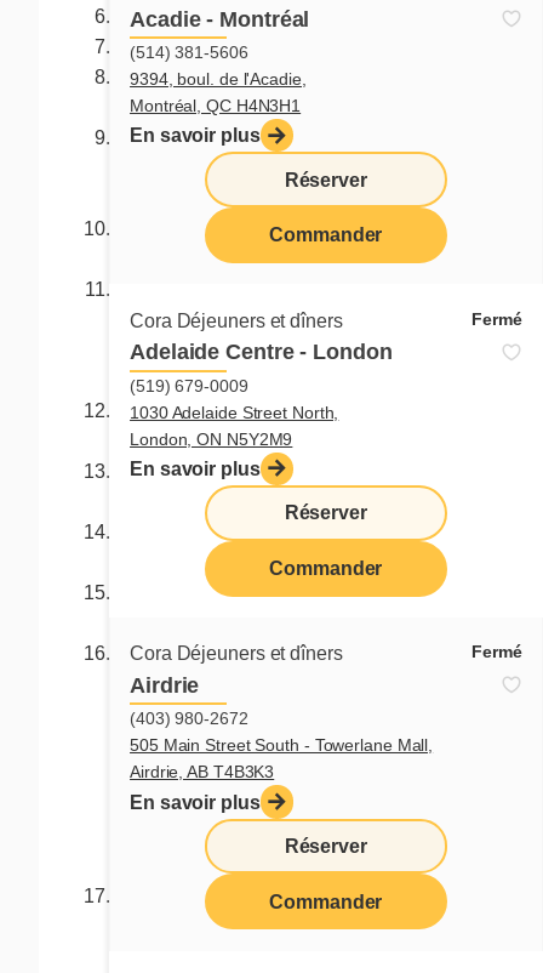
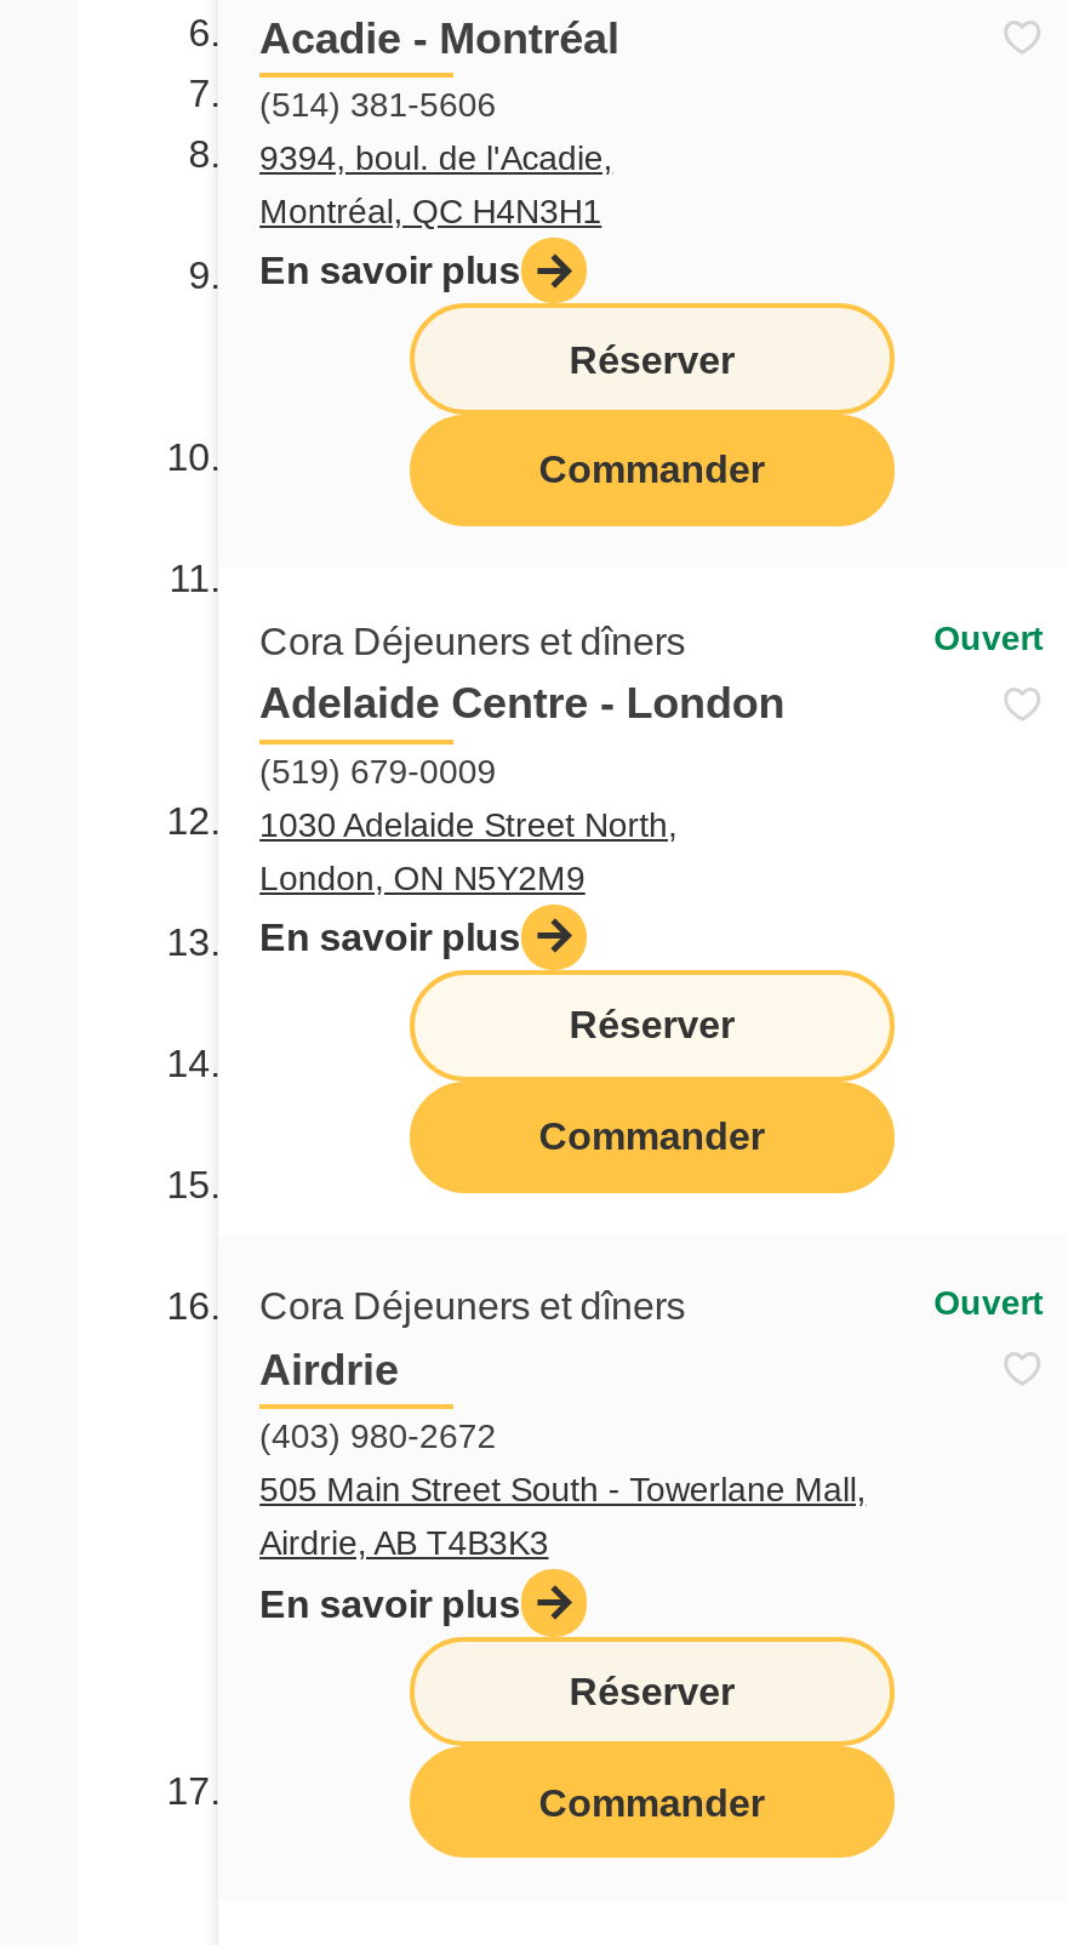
- Fermé
+ Ouvert

- Fermé
+ Ouvert
